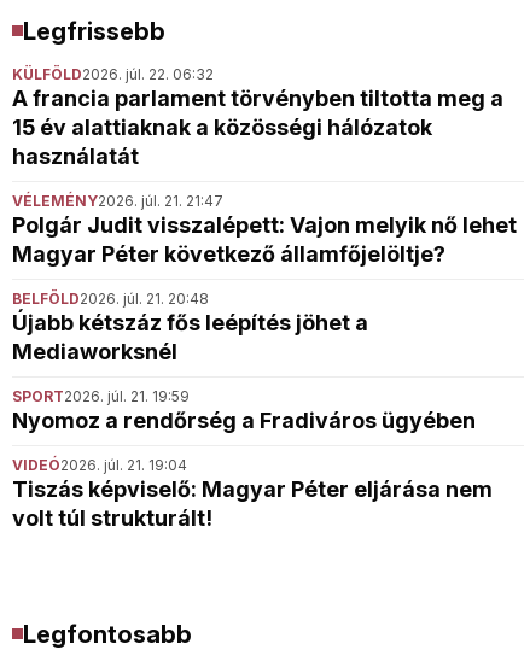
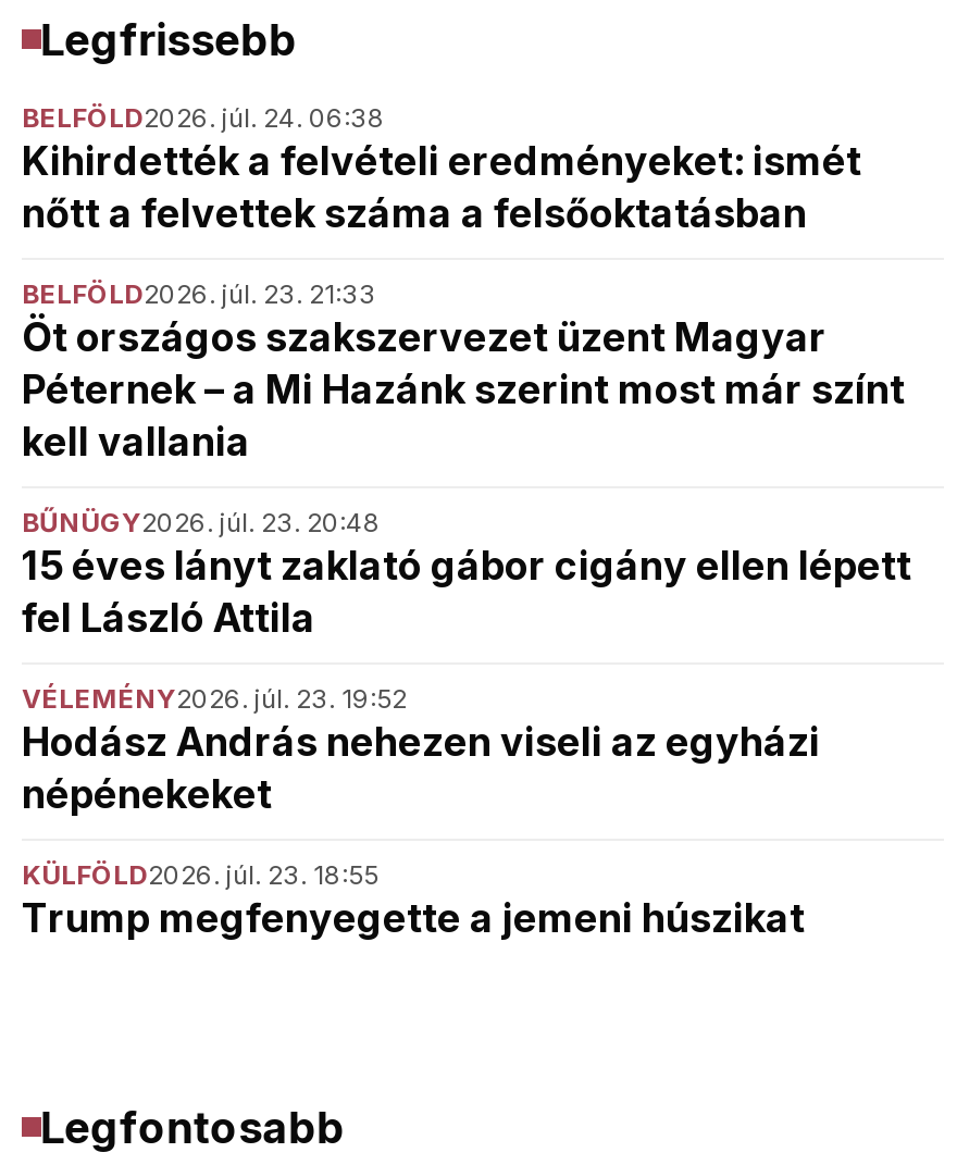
- KÜLFÖLD2026. júl. 22. 06:32
- A francia parlament törvényben tiltotta meg a
- 15 év alattiaknak a közösségi hálózatok
- használatát
+ BELFÖLD2026. júl. 24. 06:38
+ Kihirdették a felvételi eredményeket: ismét
+ nőtt a felvettek száma a felsőoktatásban

- VÉLEMÉNY2026. júl. 21. 21:47
- Polgár Judit visszalépett: Vajon melyik nő lehet
- Magyar Péter következő államfőjelöltje?
+ BELFÖLD2026. júl. 23. 21:33
+ Öt országos szakszervezet üzent Magyar
+ Péternek – a Mi Hazánk szerint most már színt
+ kell vallania

- BELFÖLD2026. júl. 21. 20:48
- Újabb kétszáz fős leépítés jöhet a
- Mediaworksnél
+ BŰNÜGY2026. júl. 23. 20:48
+ 15 éves lányt zaklató gábor cigány ellen lépett
+ fel László Attila

- SPORT2026. júl. 21. 19:59
- Nyomoz a rendőrség a Fradiváros ügyében
+ VÉLEMÉNY2026. júl. 23. 19:52
+ Hodász András nehezen viseli az egyházi
+ népénekeket

- VIDEÓ2026. júl. 21. 19:04
- Tiszás képviselő: Magyar Péter eljárása nem
- volt túl strukturált!
+ KÜLFÖLD2026. júl. 23. 18:55
+ Trump megfenyegette a jemeni húszikat
